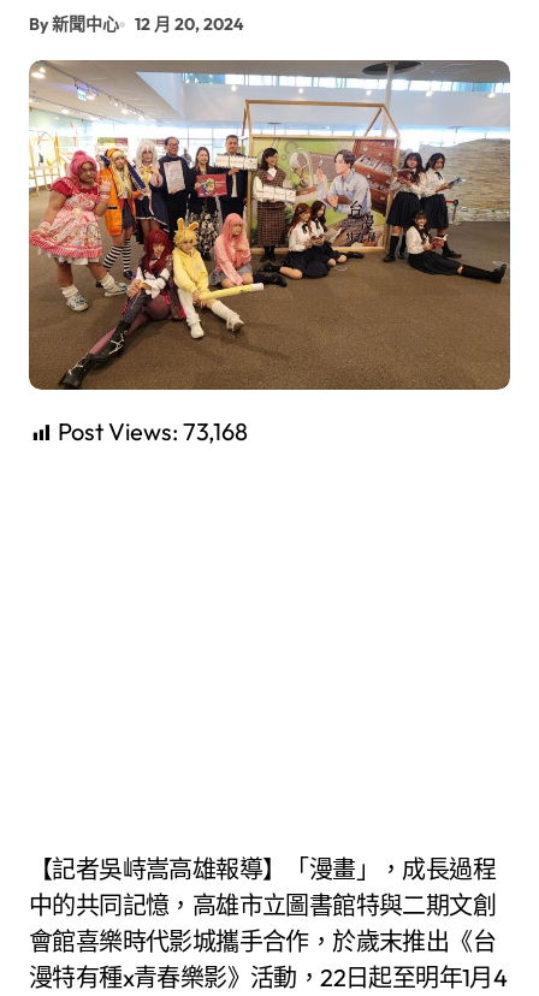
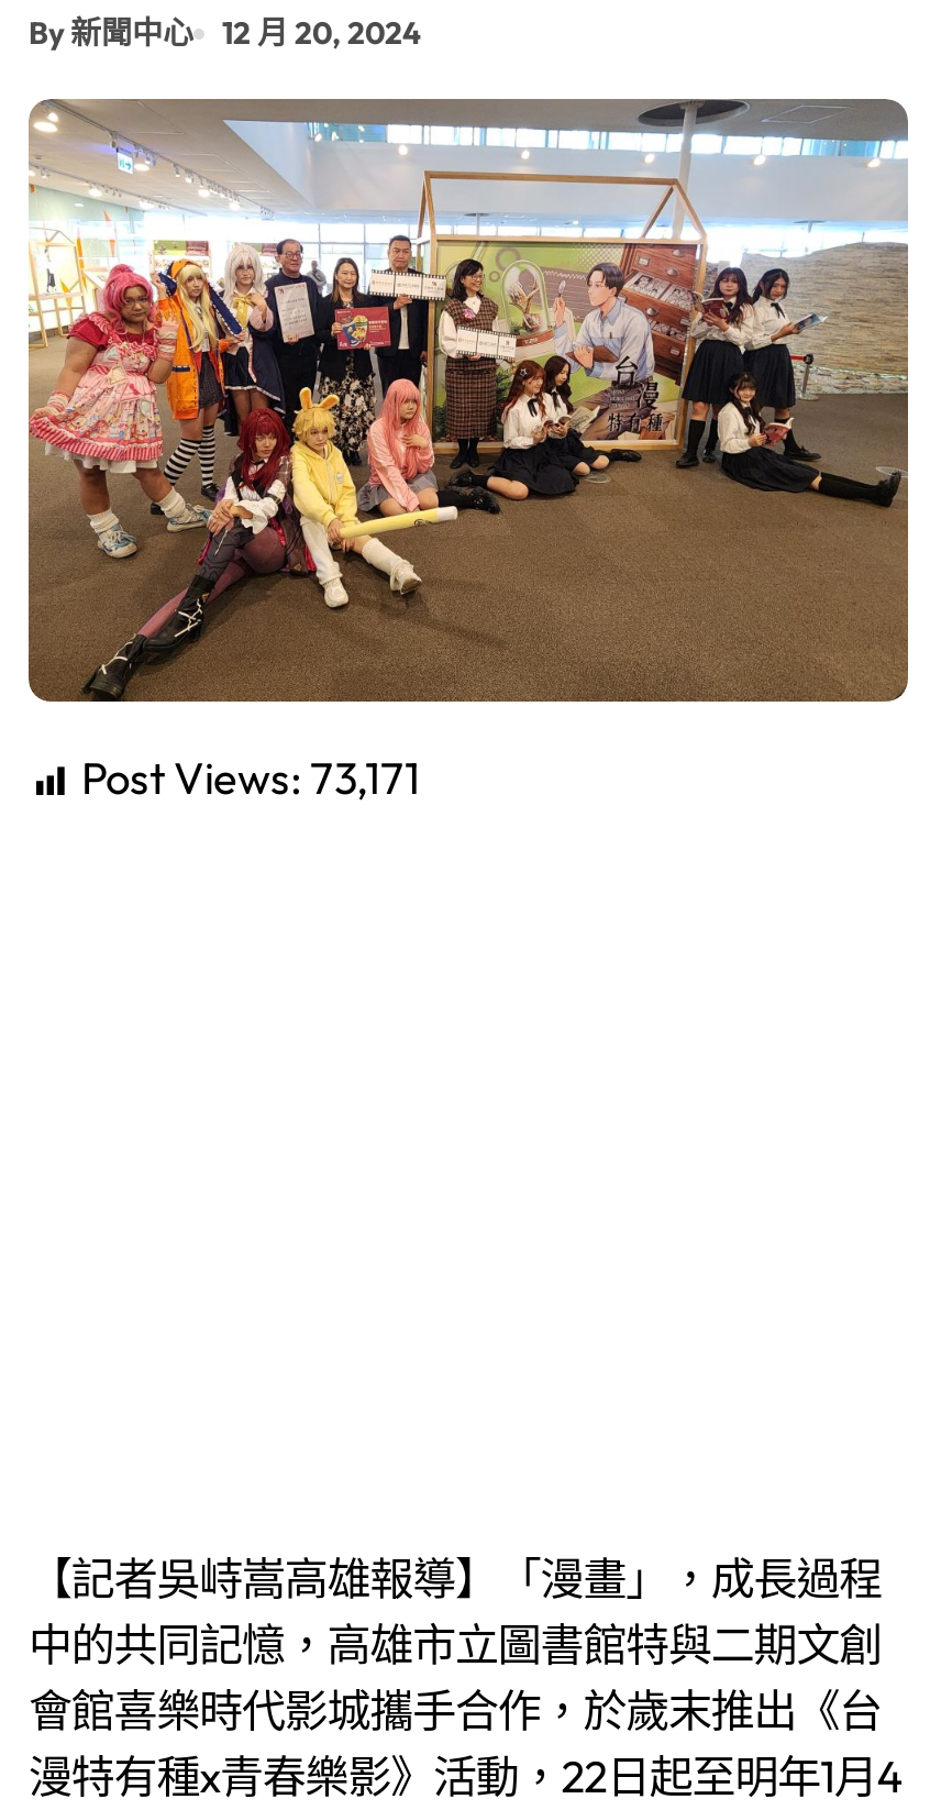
- Post Views: 73,168
+ Post Views: 73,171
